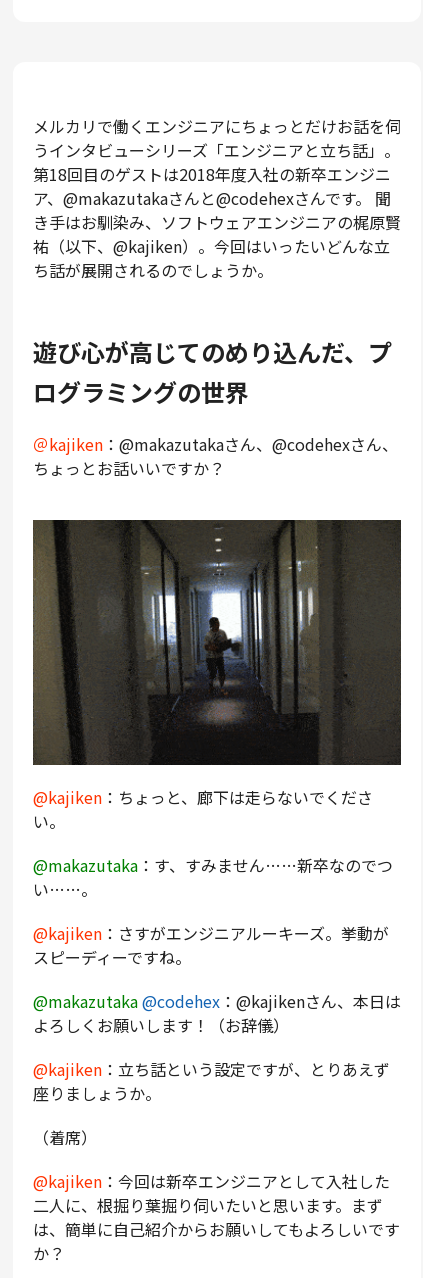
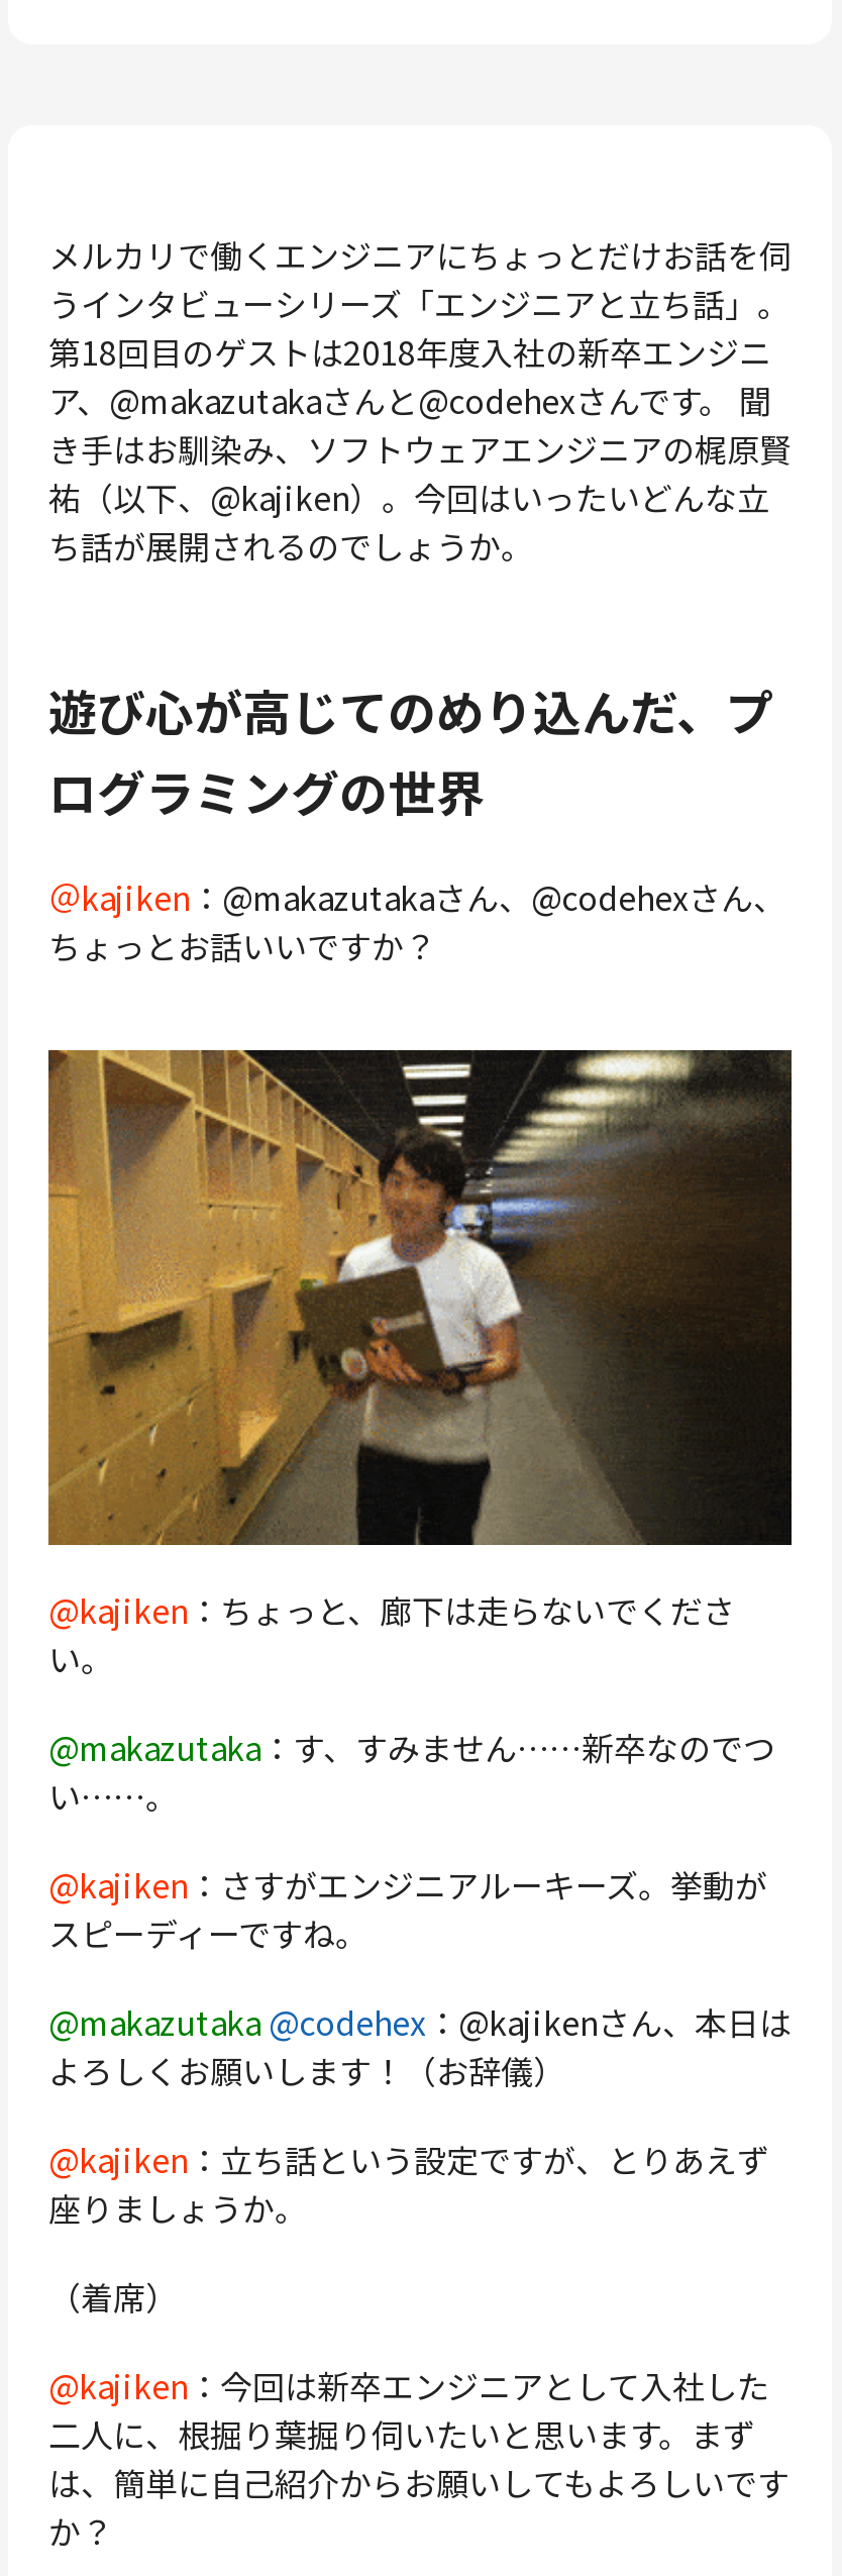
- [image]
+ [image]
